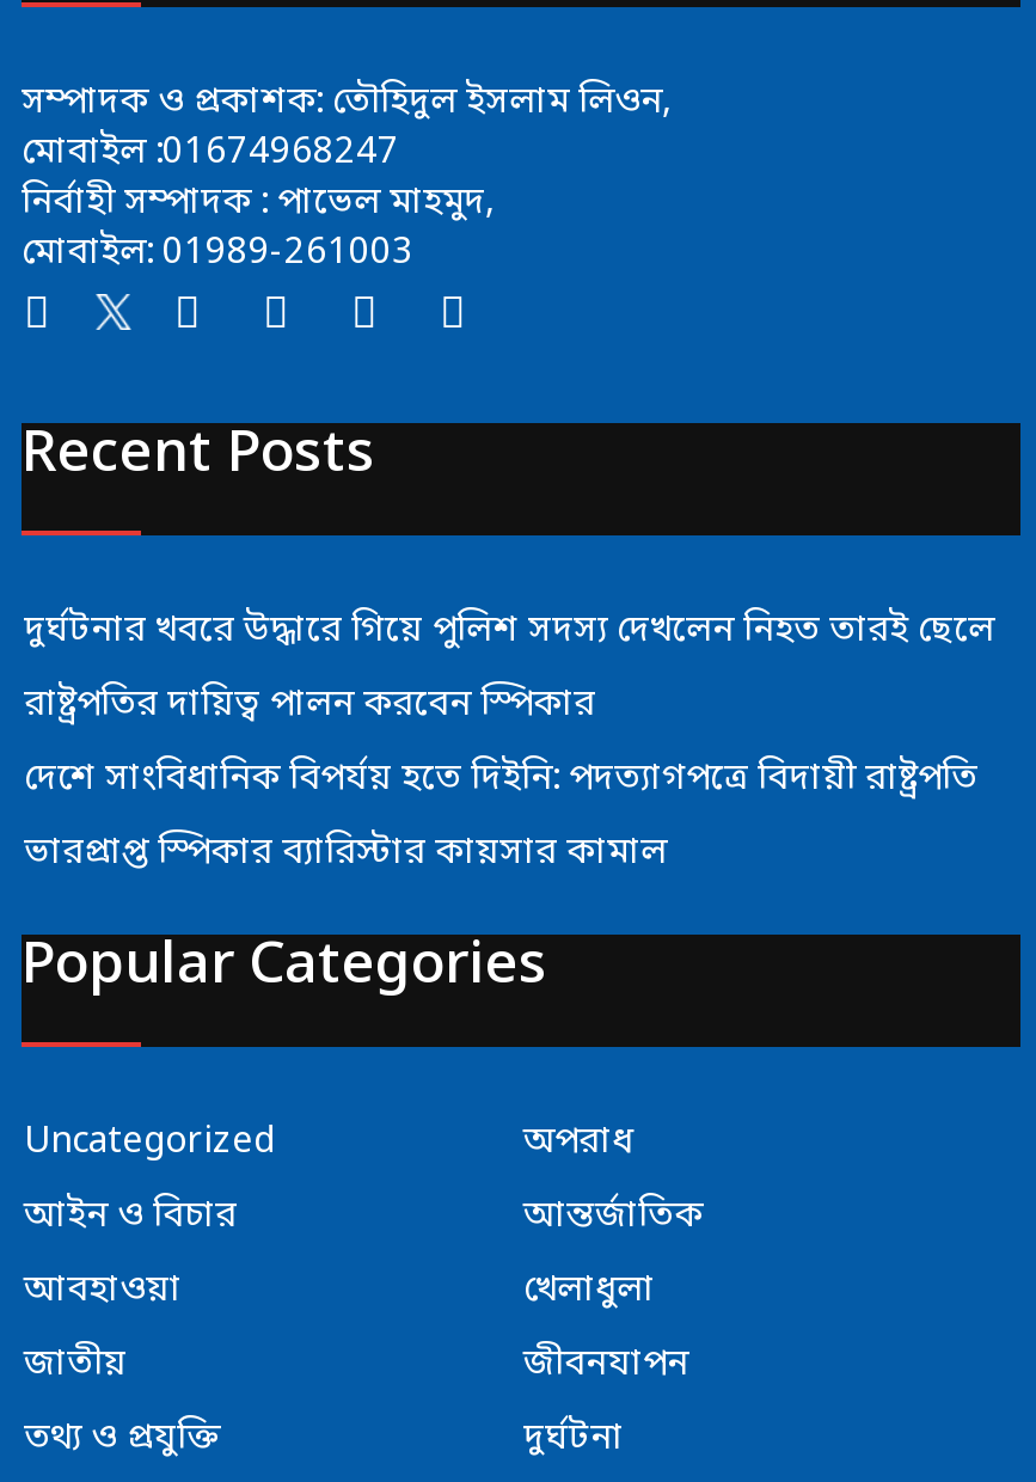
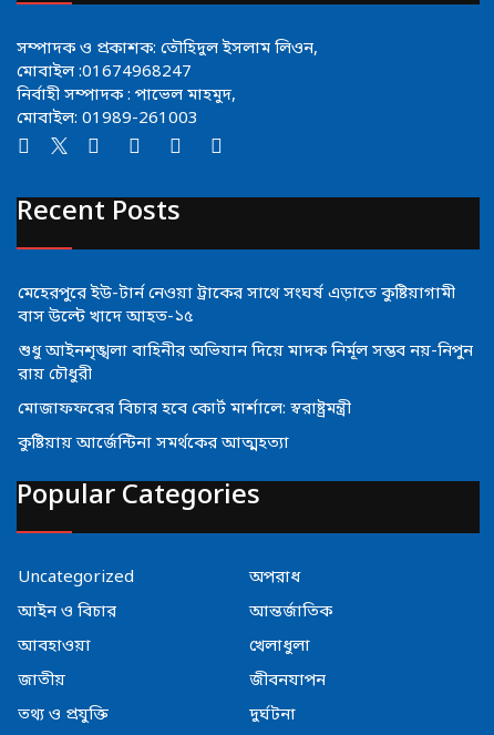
- দুর্ঘটনার খবরে উদ্ধারে গিয়ে পুলিশ সদস্য দেখলেন নিহত তারই ছেলে
+ মেহেরপুরে ইউ-টার্ন নেওয়া ট্রাকের সাথে সংঘর্ষ এড়াতে কুষ্টিয়াগামী
+ বাস উল্টে খাদে আহত-১৫

- রাষ্ট্রপতির দায়িত্ব পালন করবেন স্পিকার
+ শুধু আইনশৃঙ্খলা বাহিনীর অভিযান দিয়ে মাদক নির্মূল সম্ভব নয়-নিপুন
+ রায় চৌধুরী

- দেশে সাংবিধানিক বিপর্যয় হতে দিইনি: পদত্যাগপত্রে বিদায়ী রাষ্ট্রপতি
+ মোজাফফরের বিচার হবে কোর্ট মার্শালে: স্বরাষ্ট্রমন্ত্রী

- ভারপ্রাপ্ত স্পিকার ব্যারিস্টার কায়সার কামাল
+ কুষ্টিয়ায় আর্জেন্টিনা সমর্থকের আত্মহত্যা
